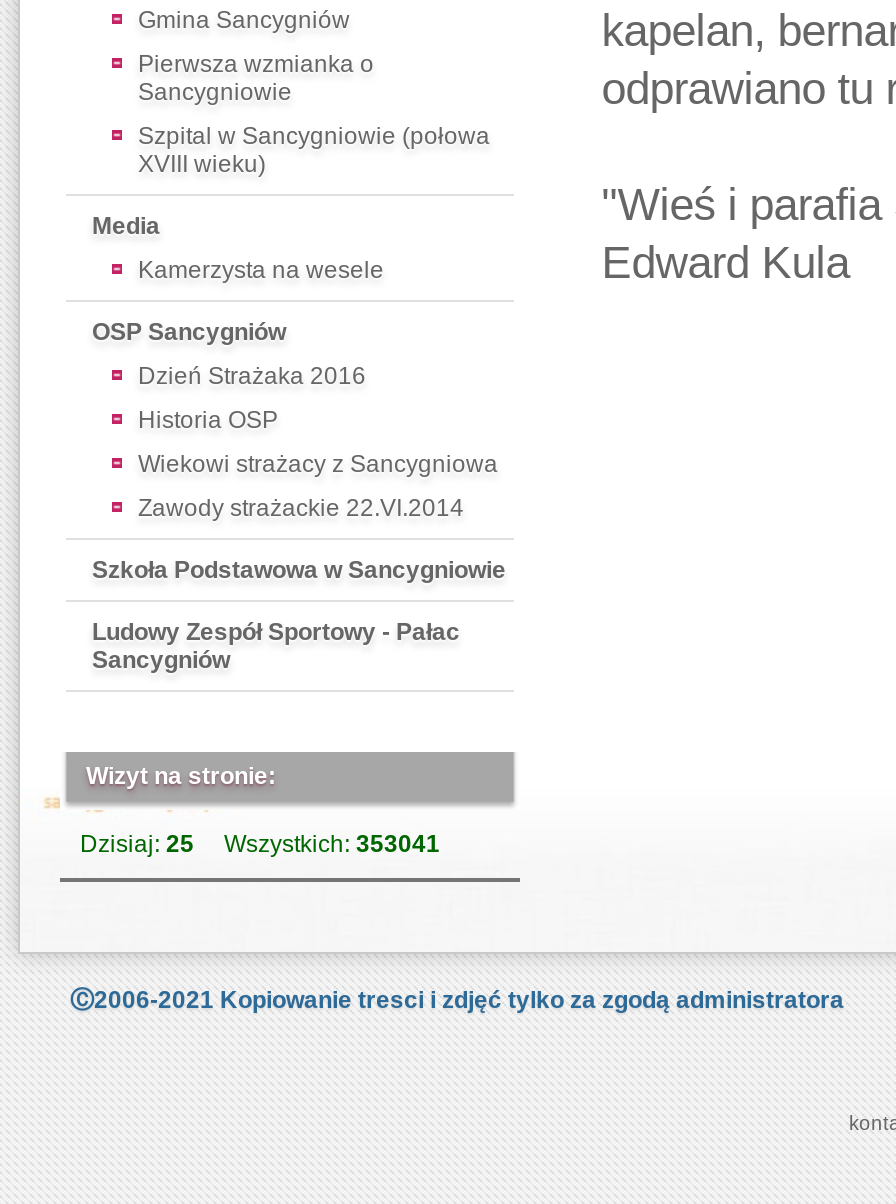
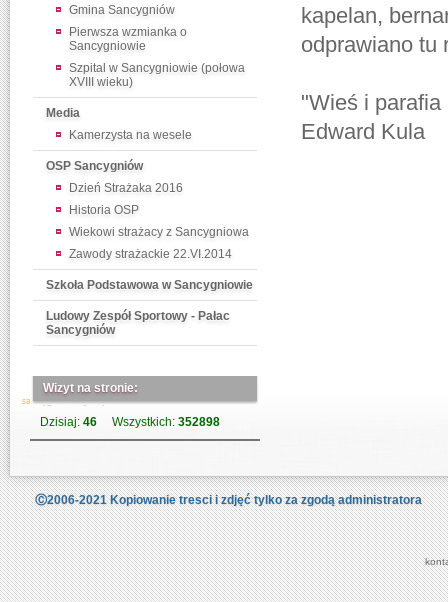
- Dzisiaj: 25
+ Dzisiaj: 46

- Wszystkich: 353041
+ Wszystkich: 352898
